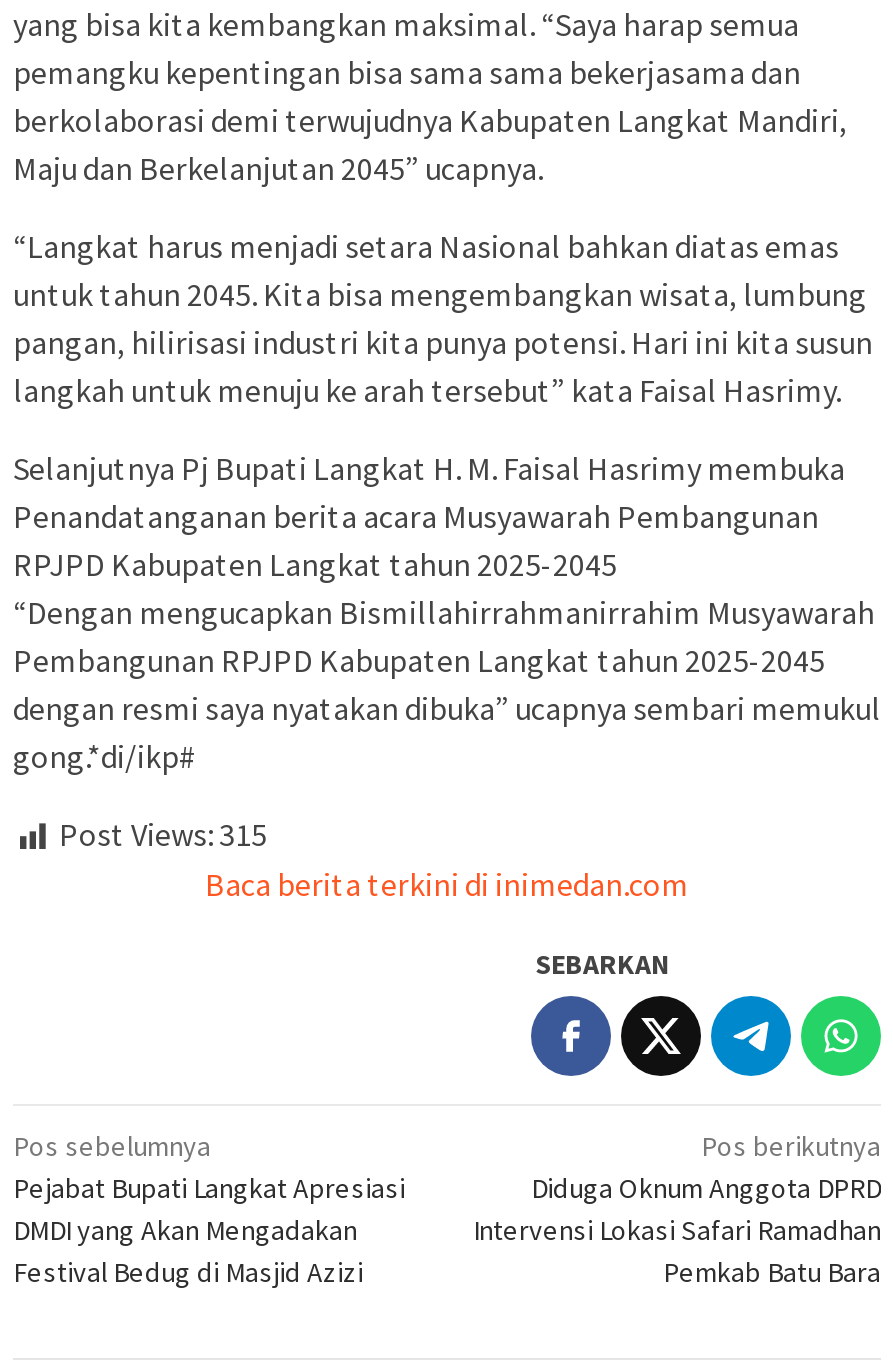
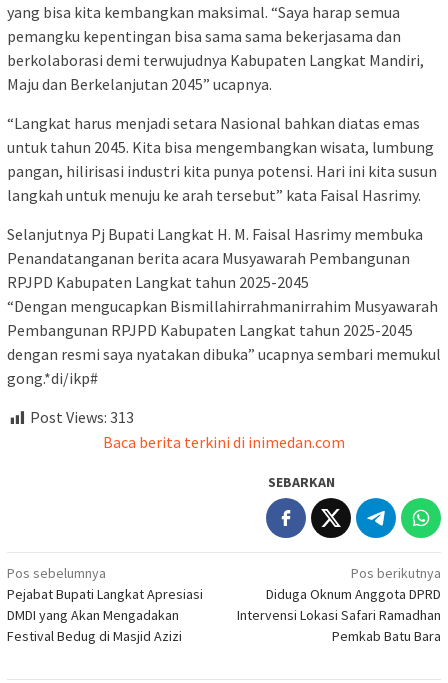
- Post Views: 315
+ Post Views: 313
